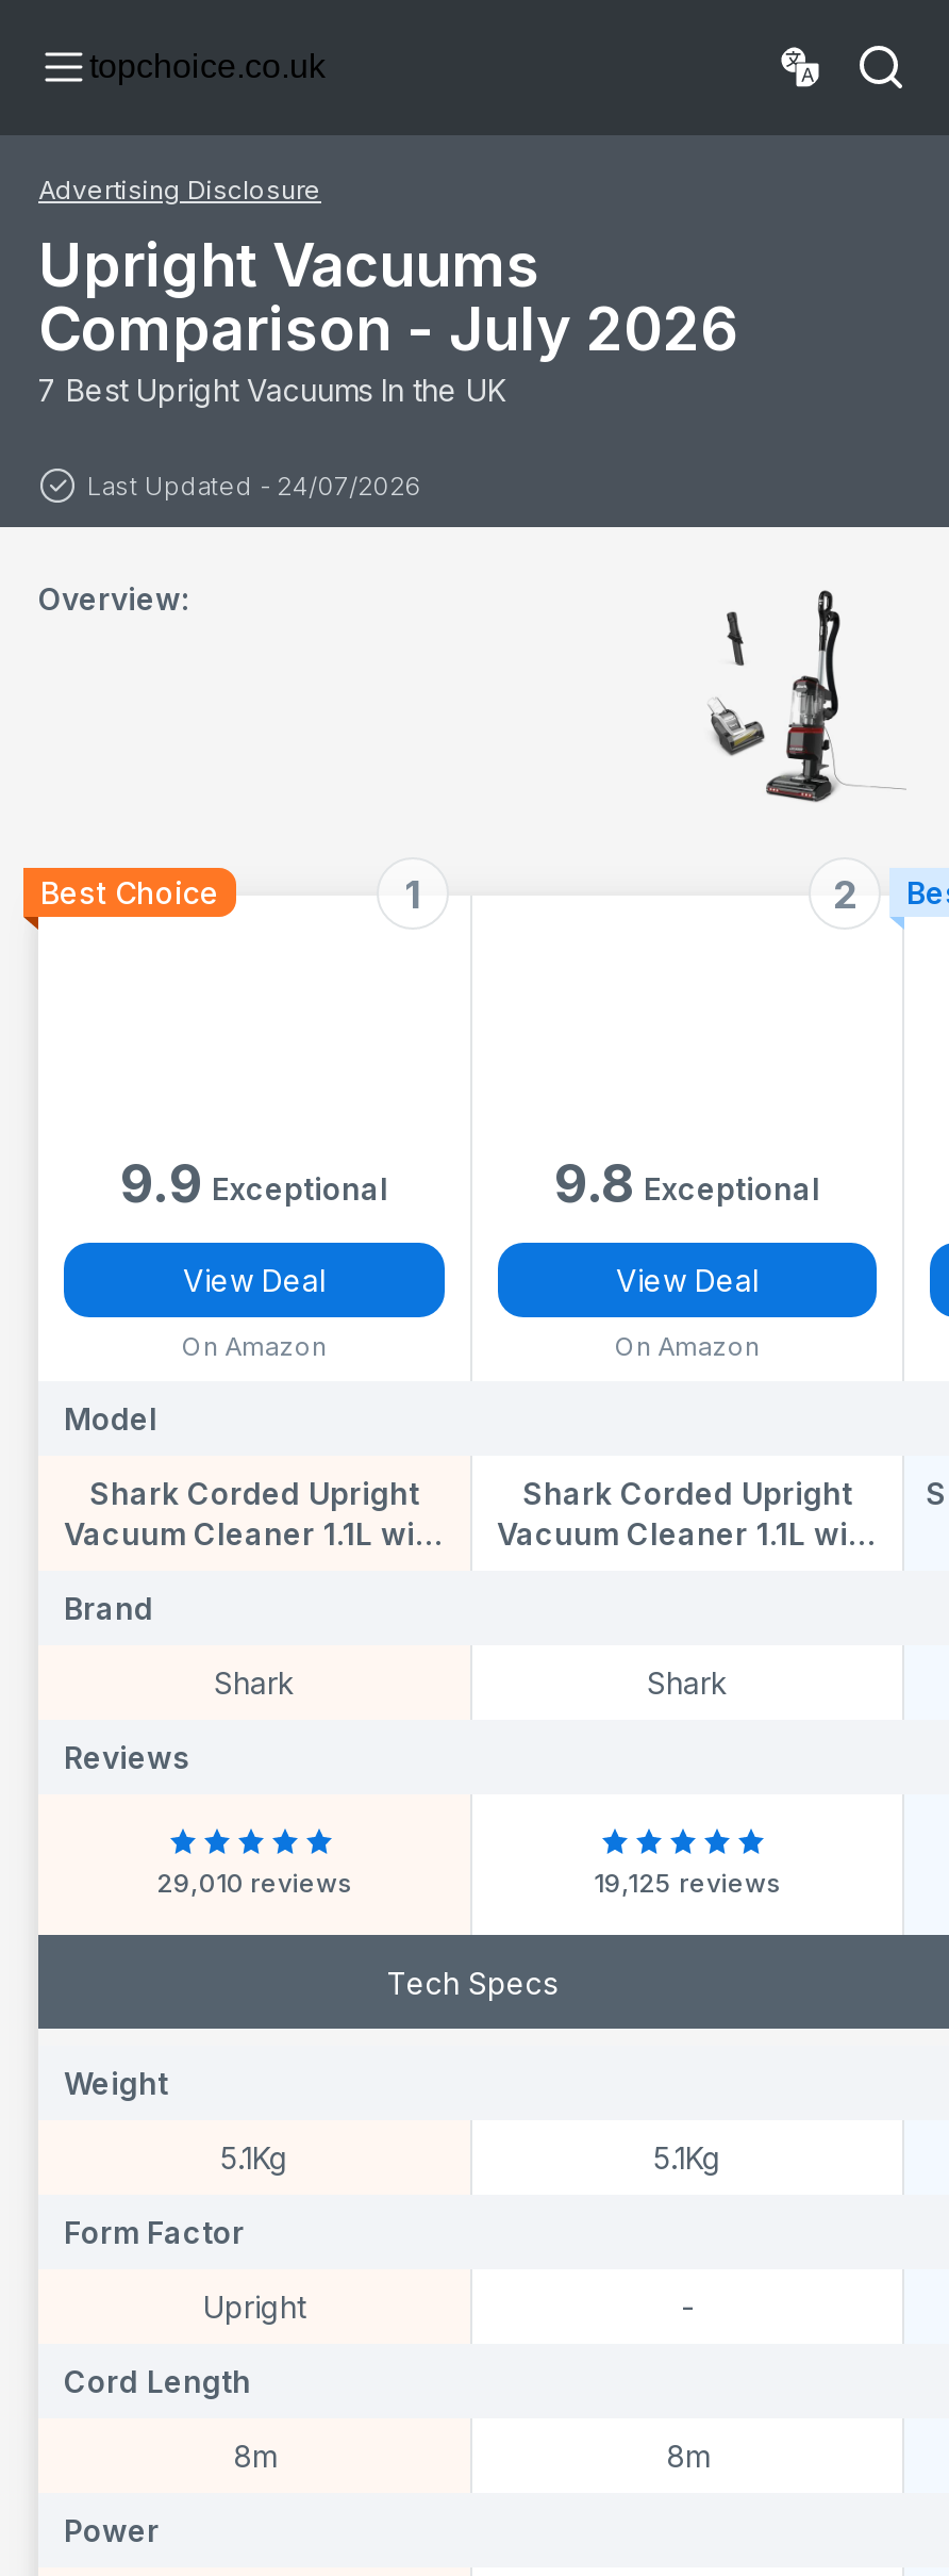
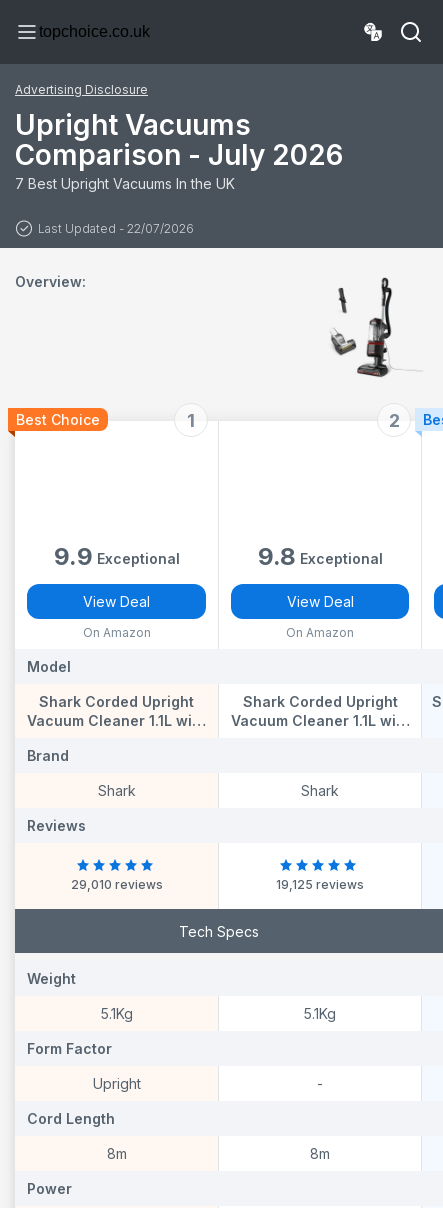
- Last Updated - 24/07/2026
+ Last Updated - 22/07/2026
